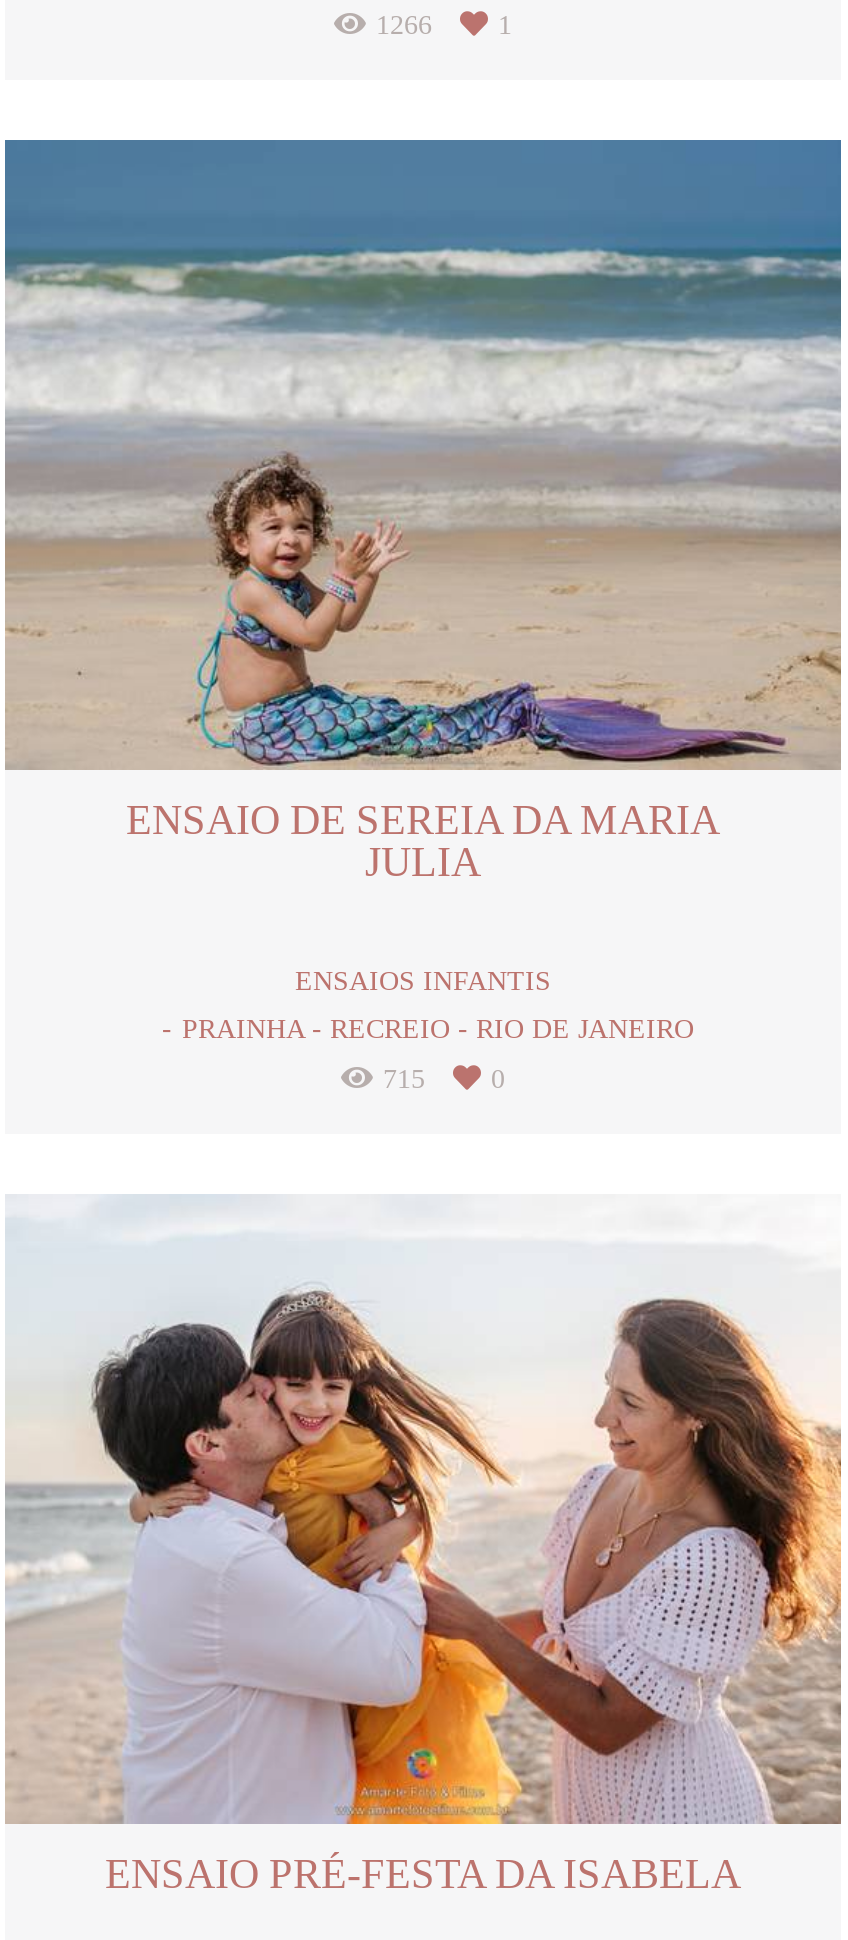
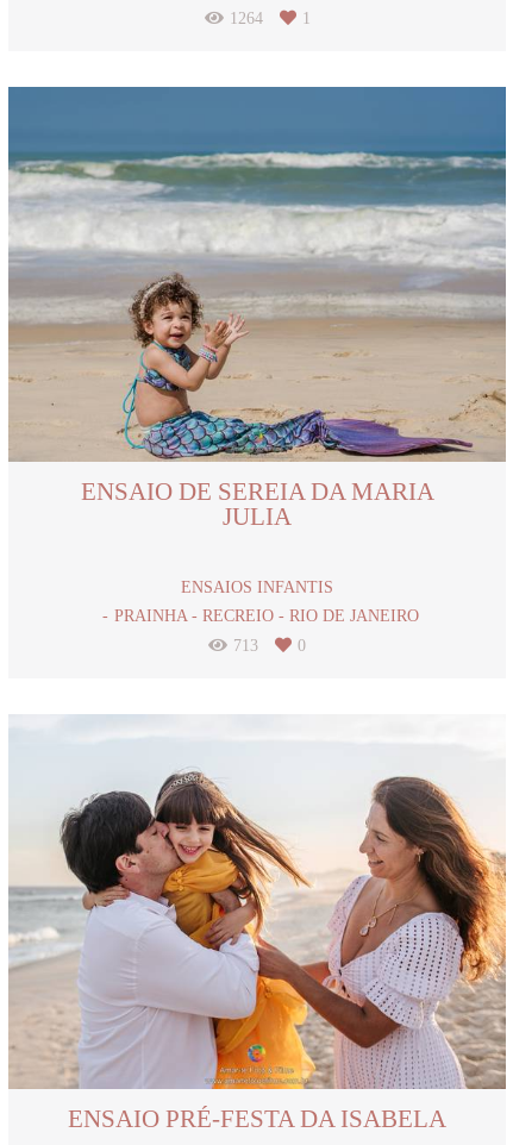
- 1266
+ 1264

- 715
+ 713
